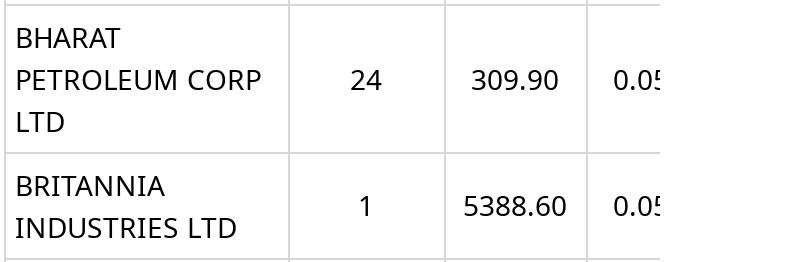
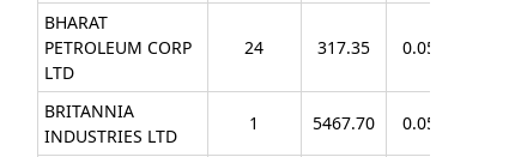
- 309.90
+ 317.35

- 5388.60
+ 5467.70
